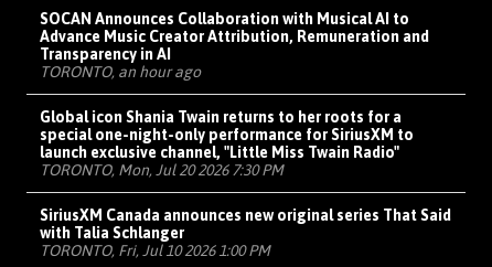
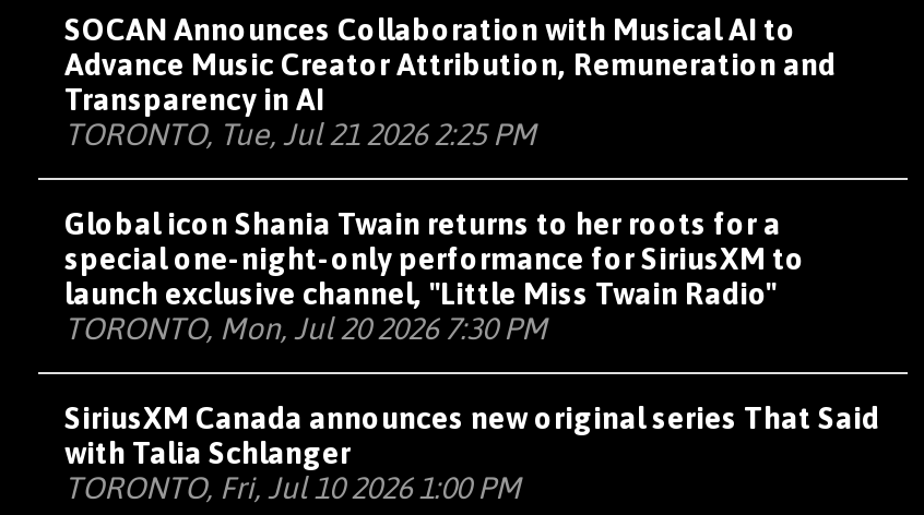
- TORONTO, an hour ago
+ TORONTO, Tue, Jul 21 2026 2:25 PM
